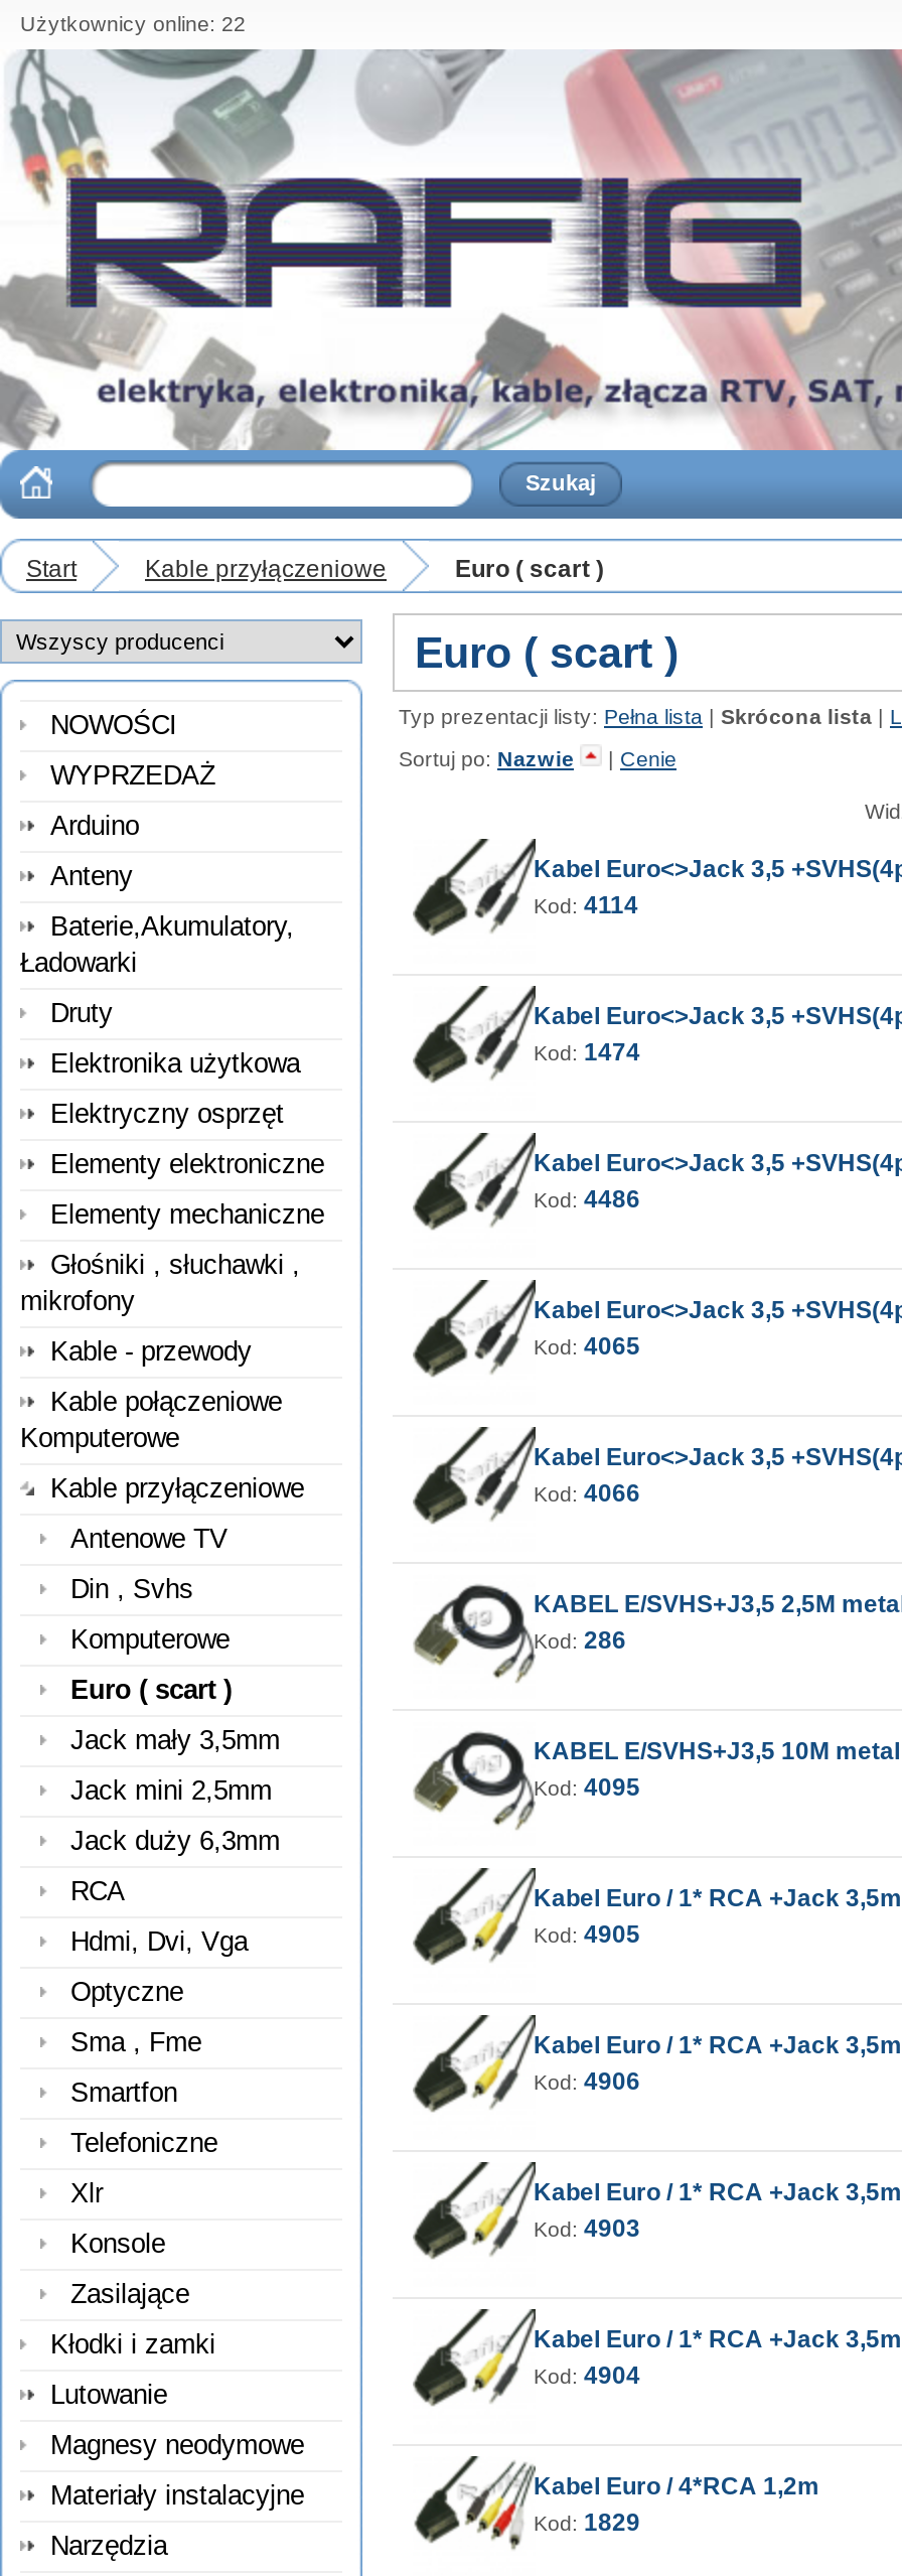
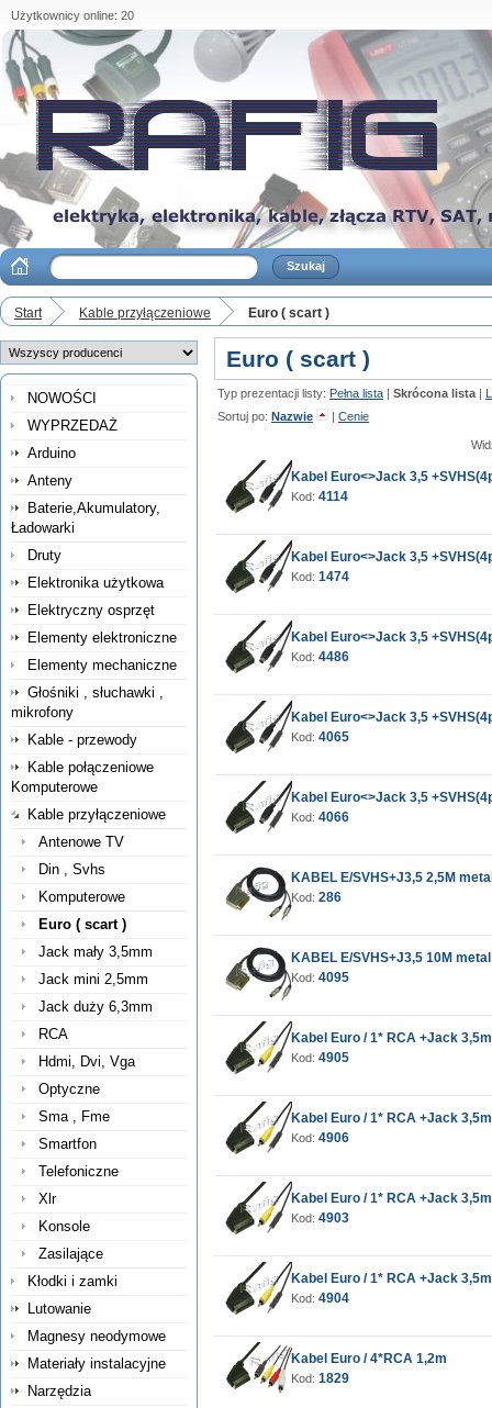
- Użytkownicy online: 22
+ Użytkownicy online: 20
